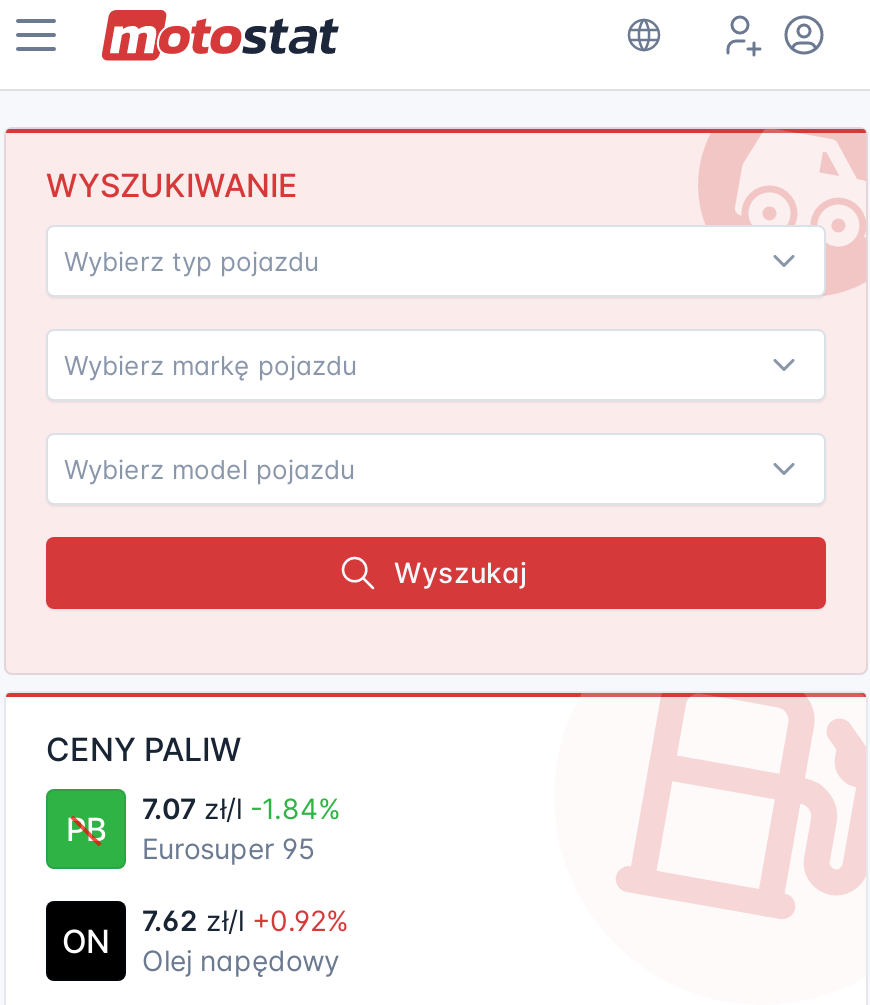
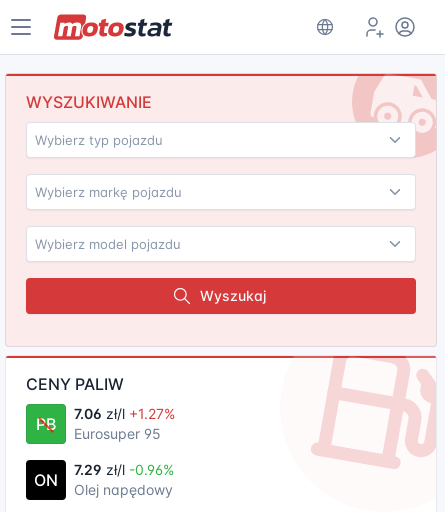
- 7.07 zł/l -1.84%
+ 7.06 zł/l +1.27%

- 7.62 zł/l +0.92%
+ 7.29 zł/l -0.96%
